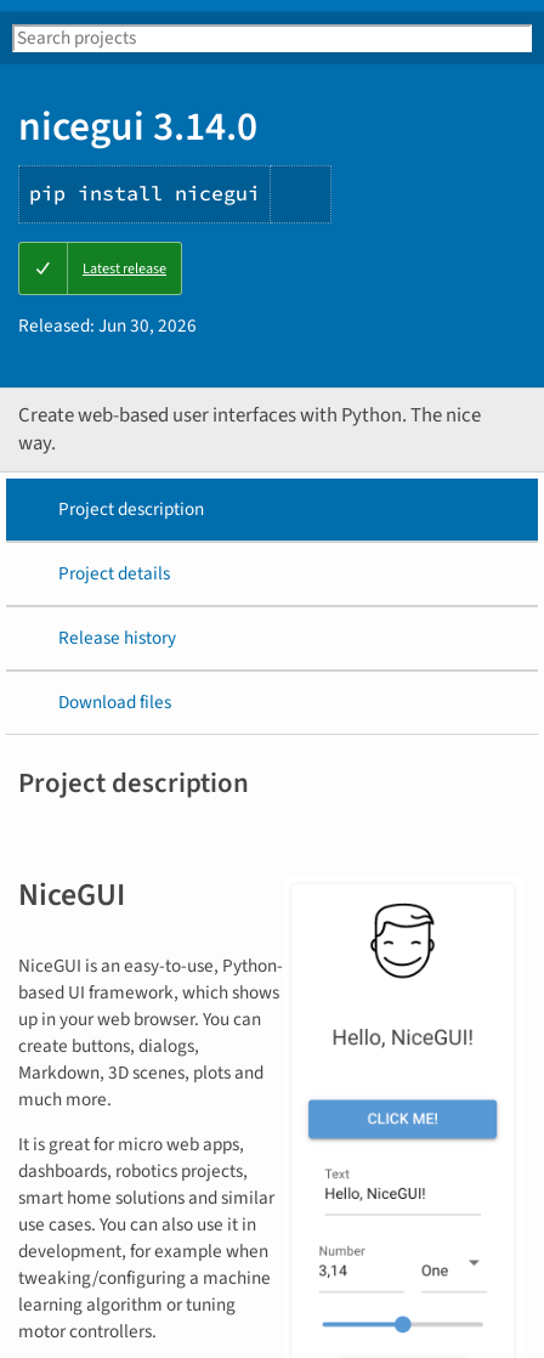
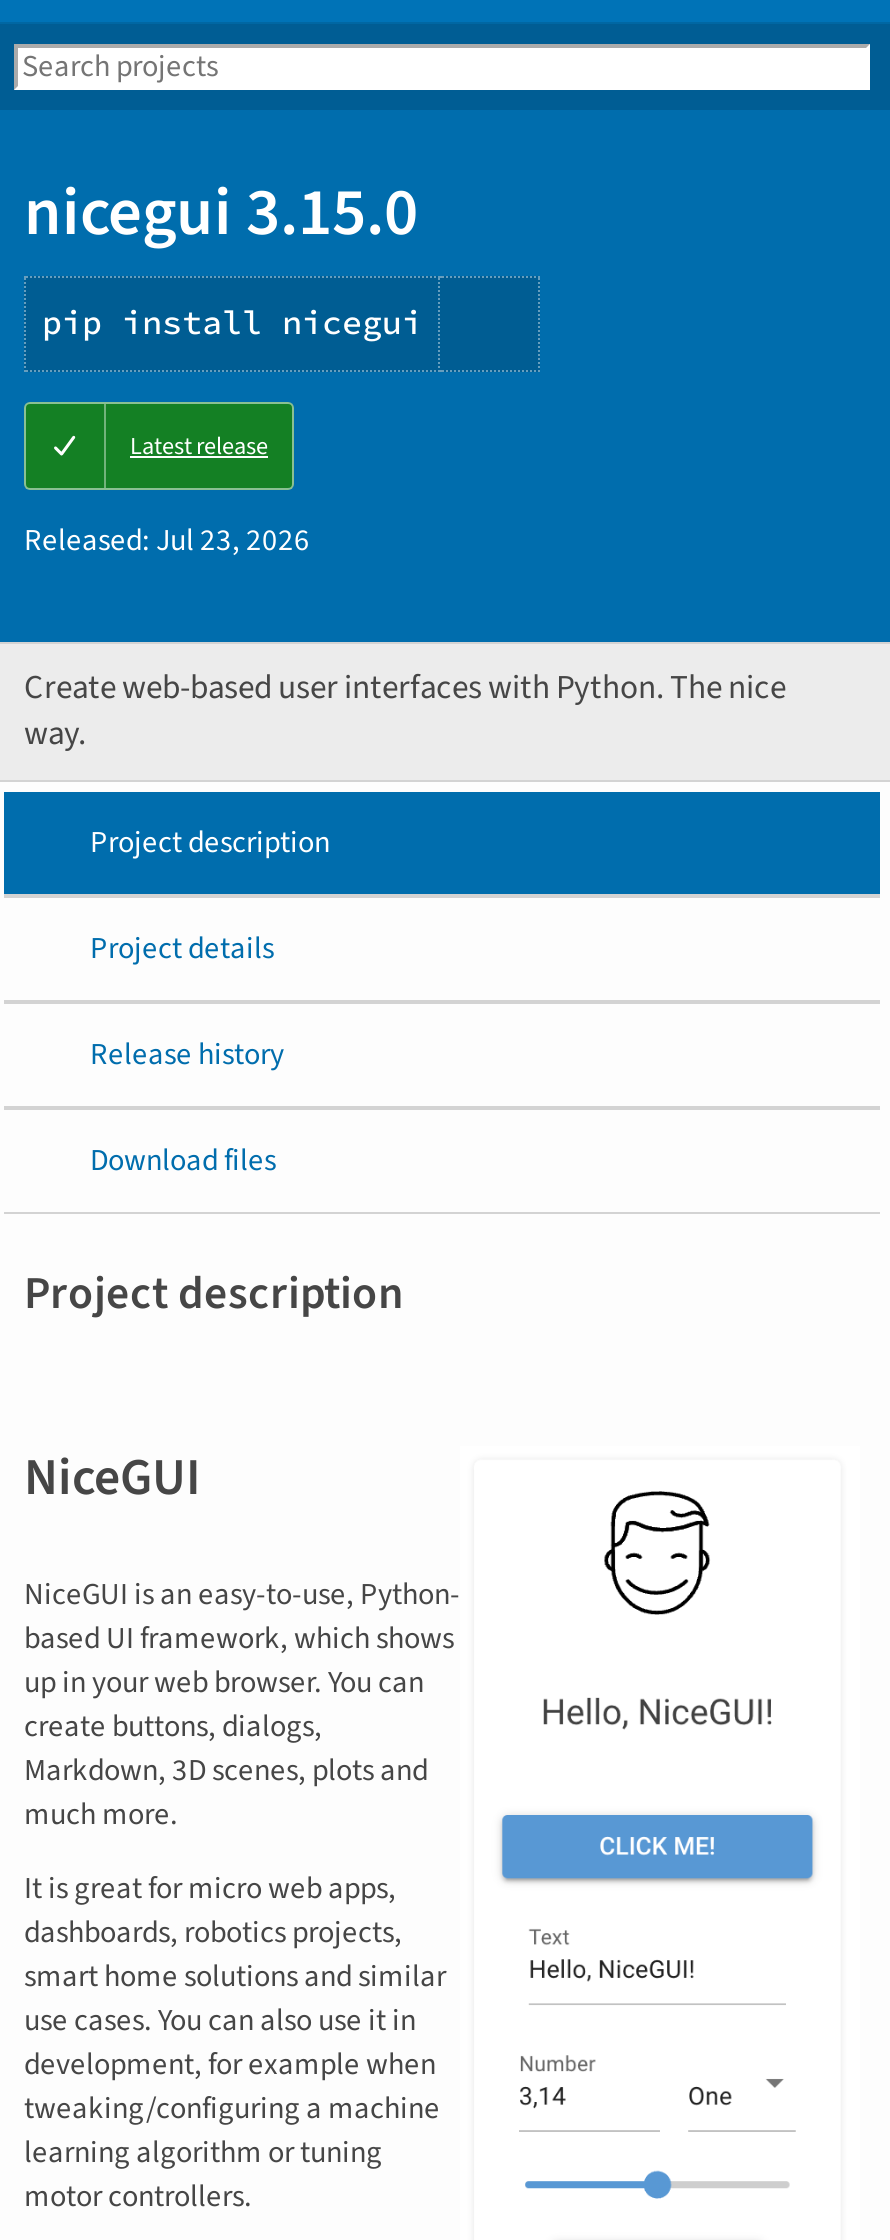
- nicegui 3.14.0
+ nicegui 3.15.0

- Released: Jun 30, 2026
+ Released: Jul 23, 2026
